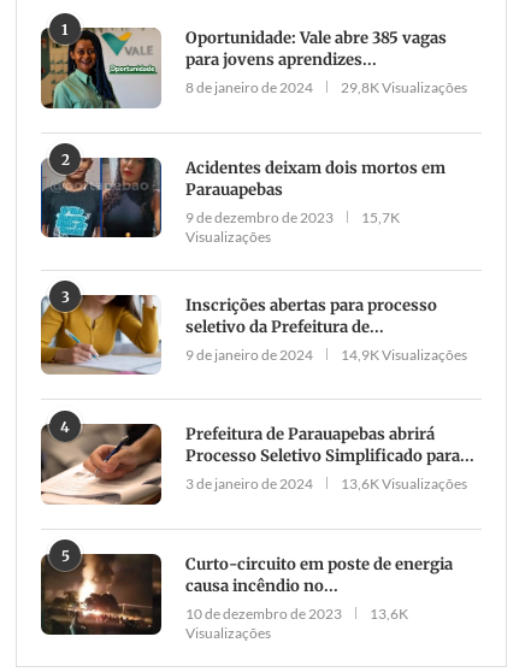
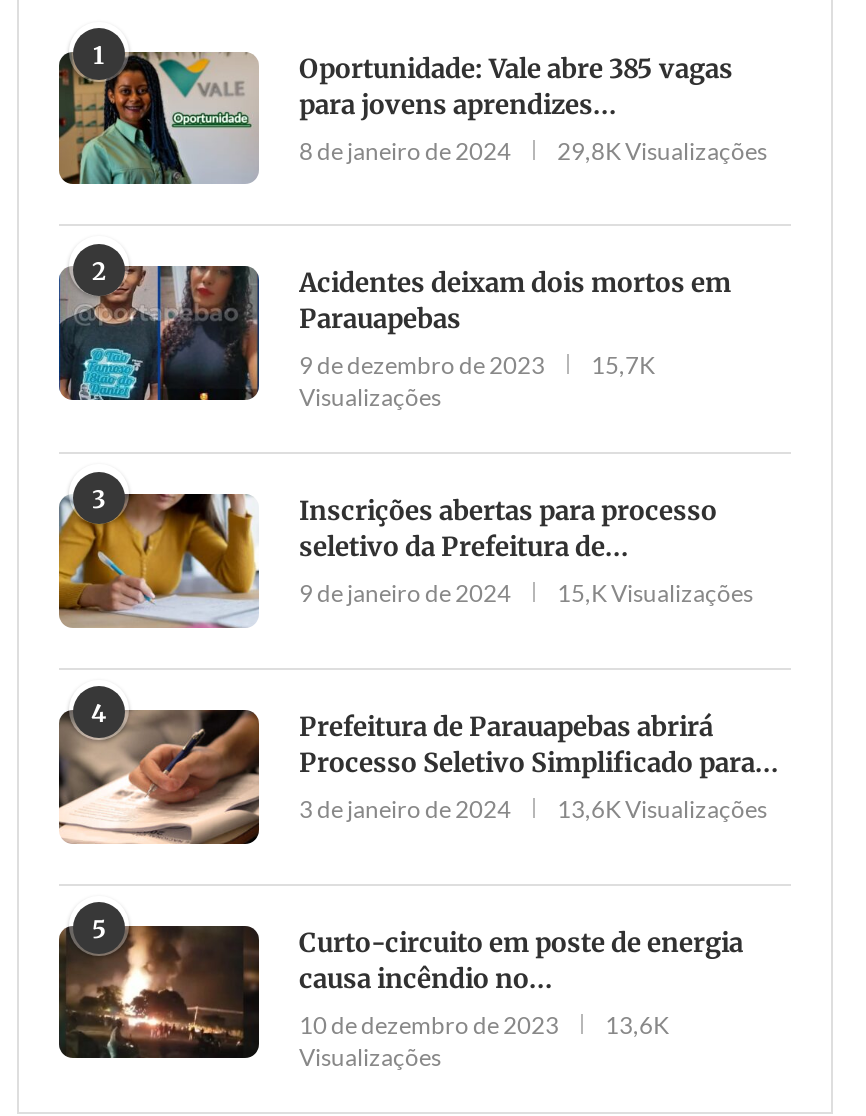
- 14,9K Visualizações
+ 15,K Visualizações
